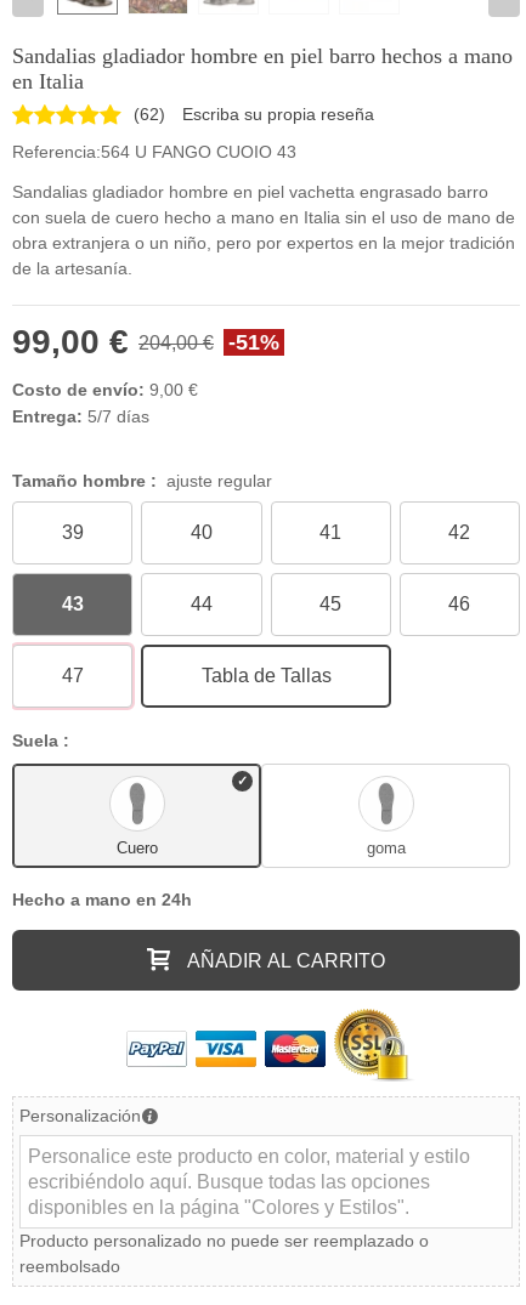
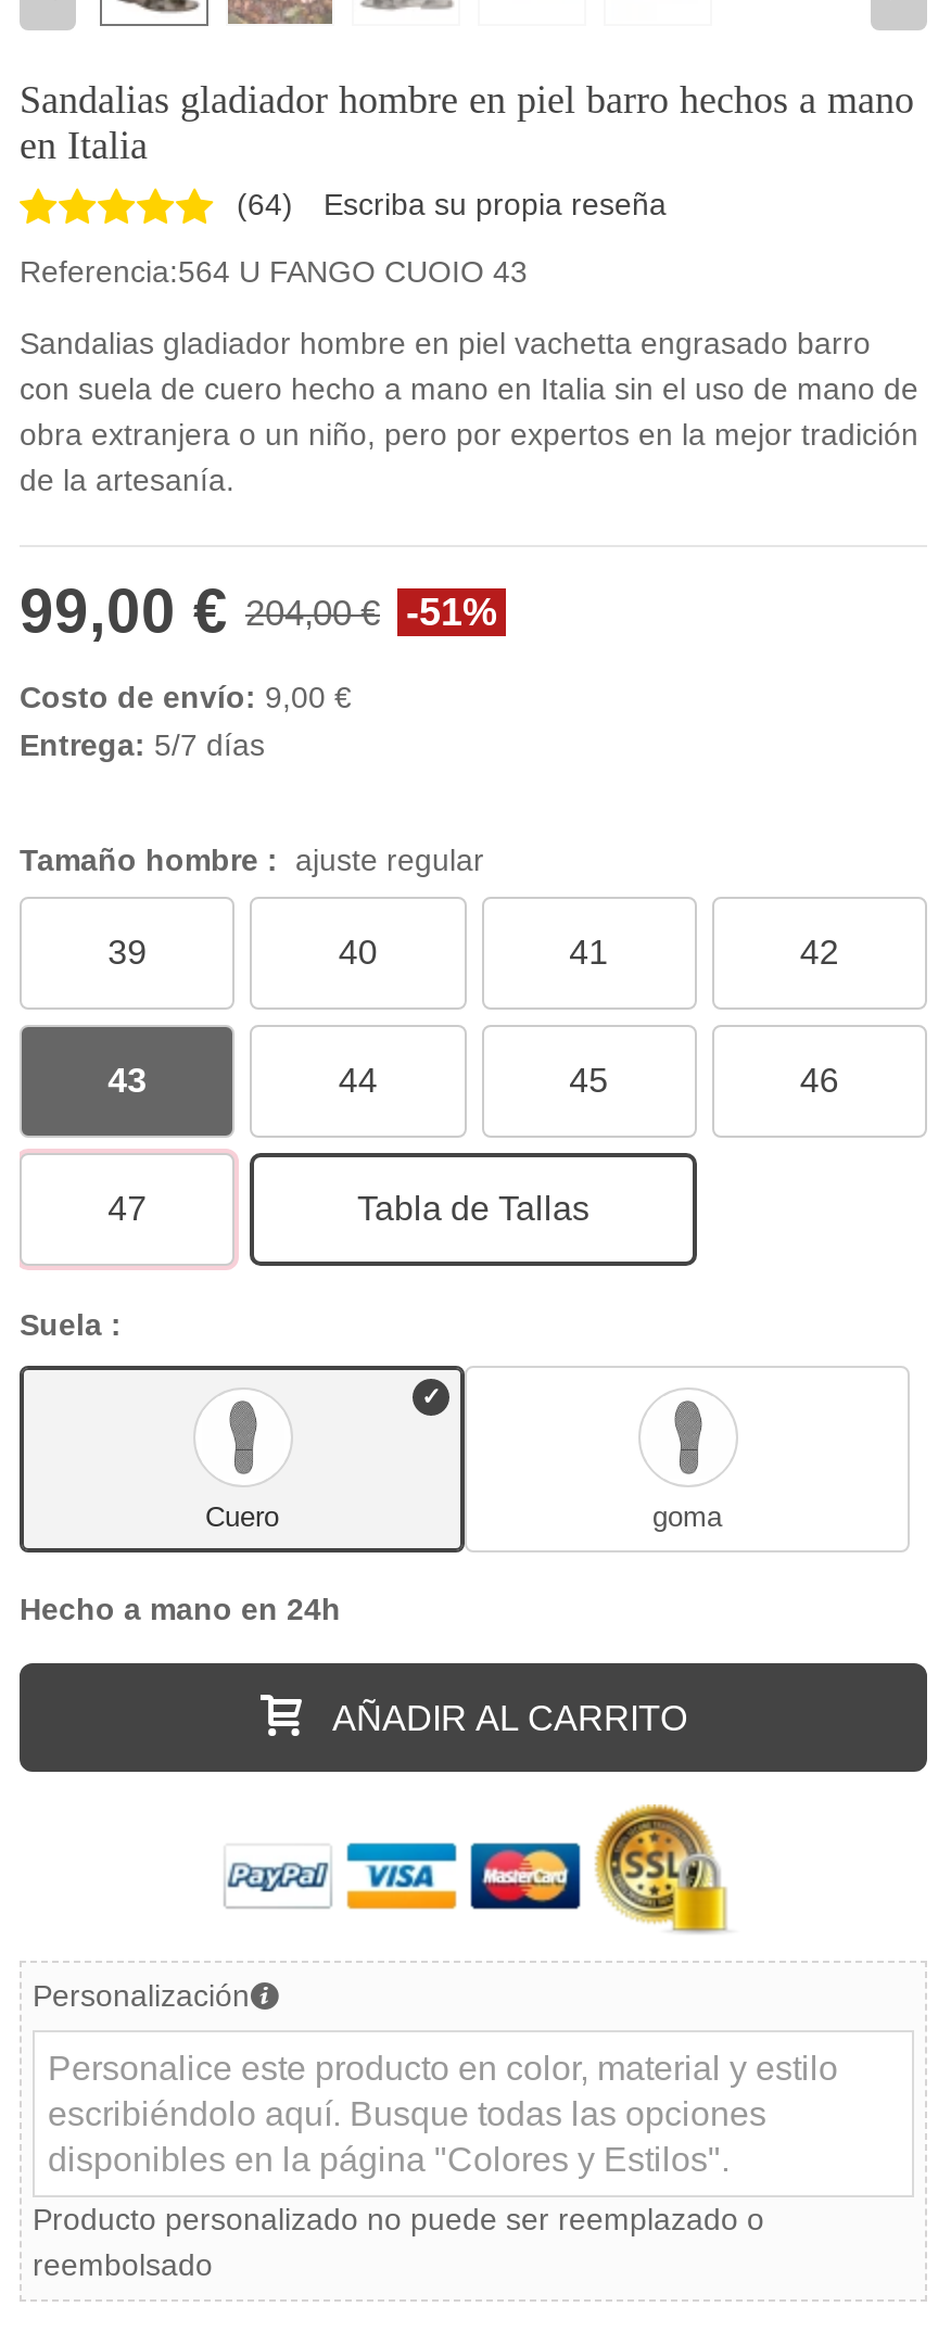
- (62) Escriba su propia reseña
+ (64) Escriba su propia reseña
